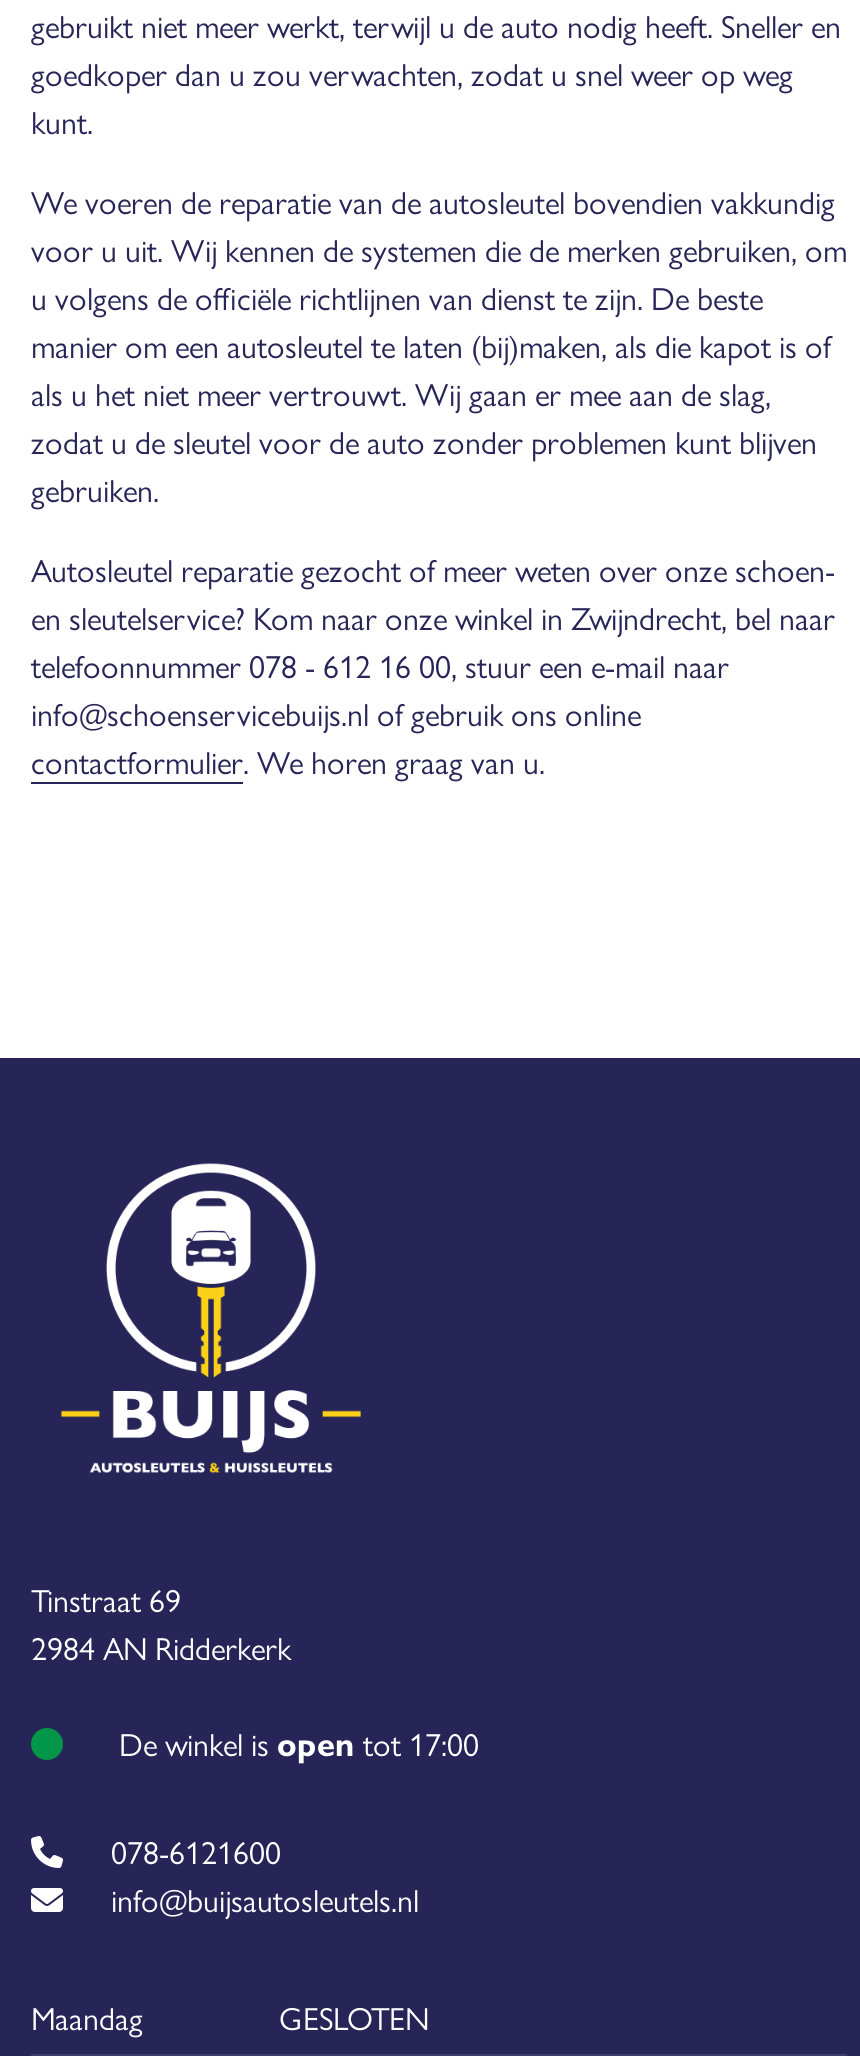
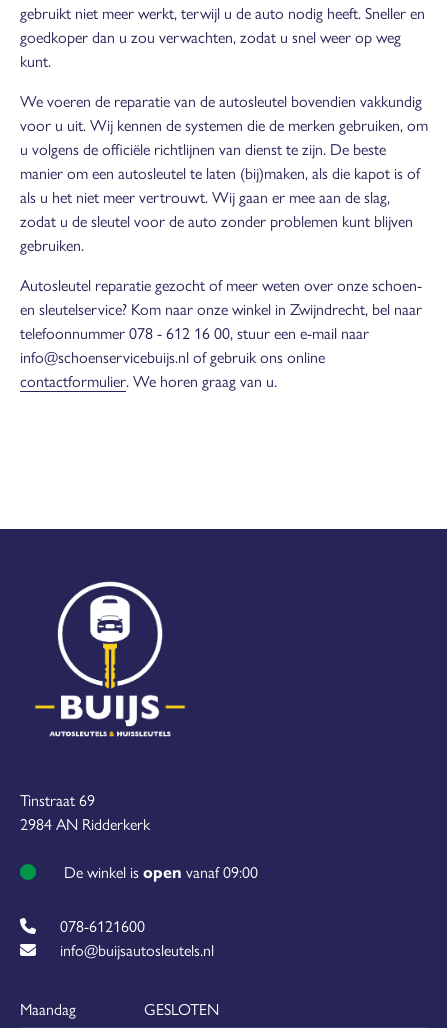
- De winkel is open tot 17:00
+ De winkel is open vanaf 09:00
